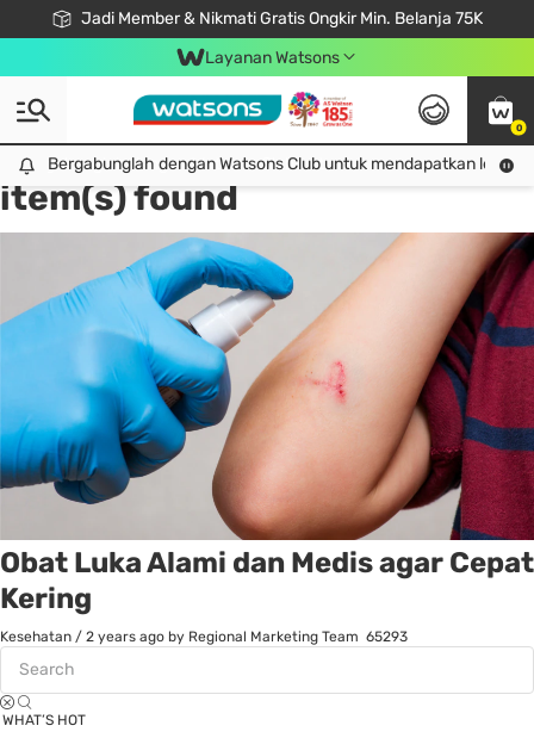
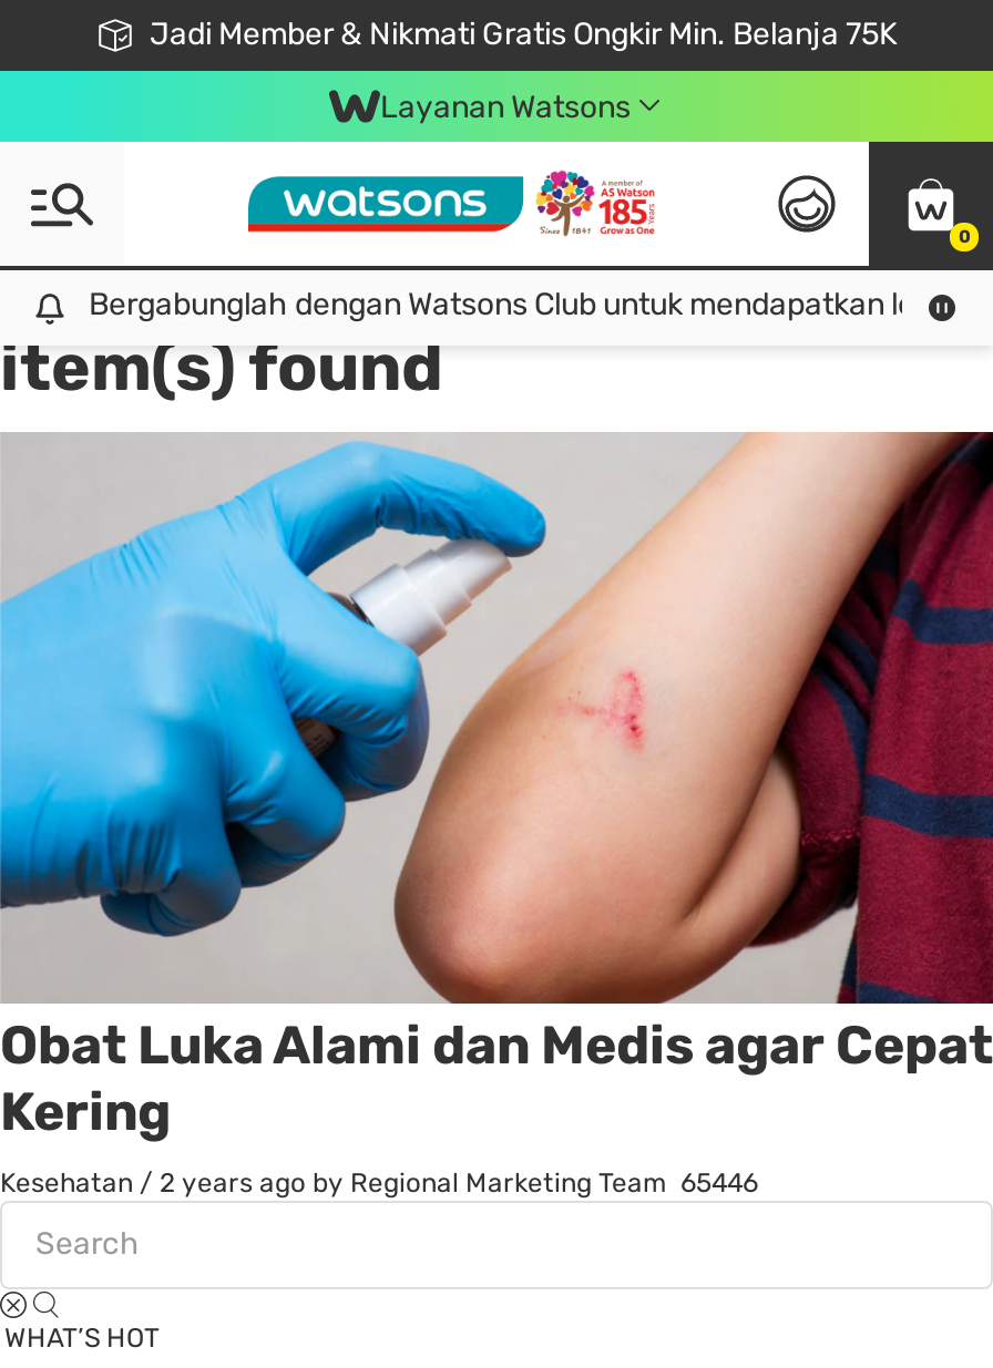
- Kesehatan / 2 years ago by Regional Marketing Team 65293
+ Kesehatan / 2 years ago by Regional Marketing Team 65446
